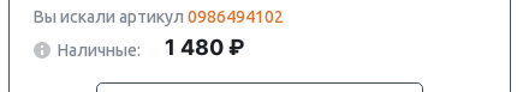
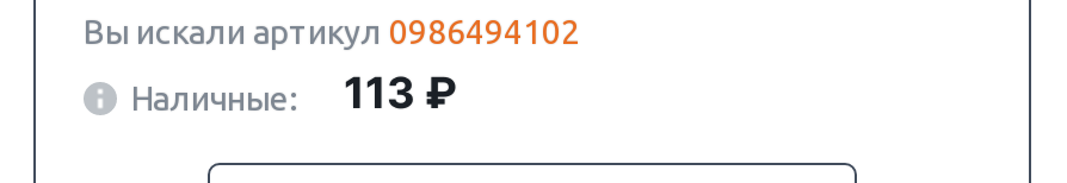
- Наличные: 1 480 ₽
+ Наличные: 113 ₽
